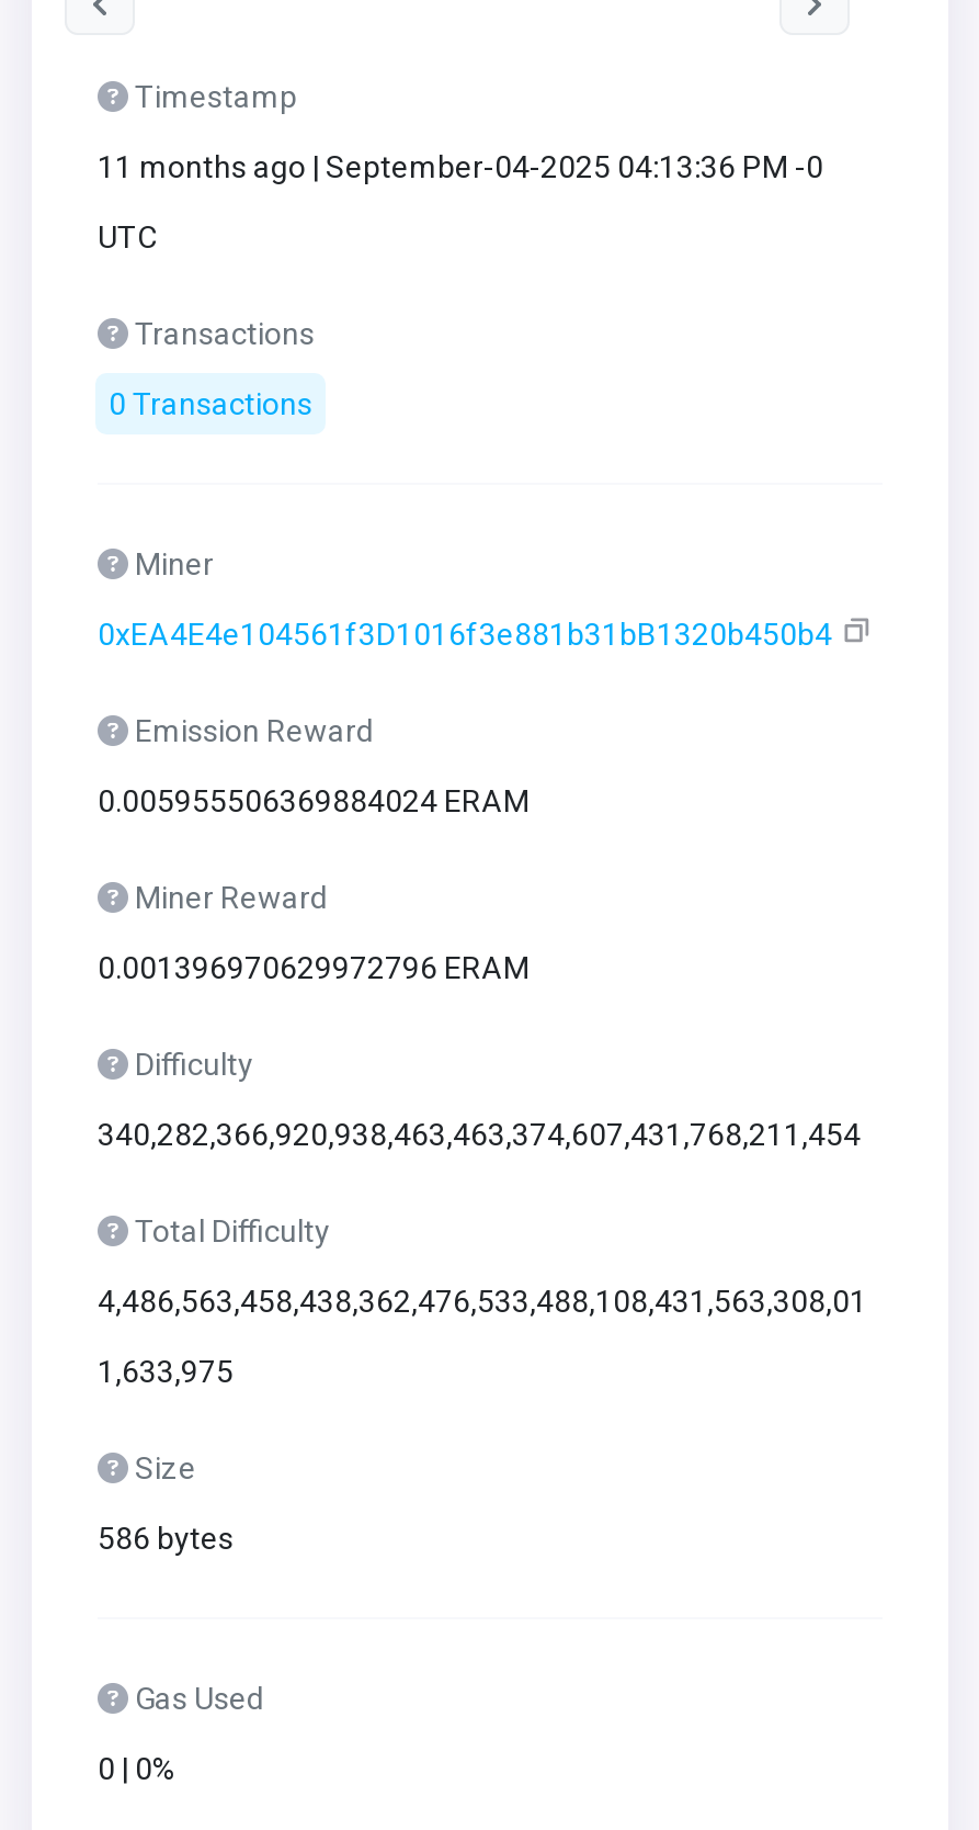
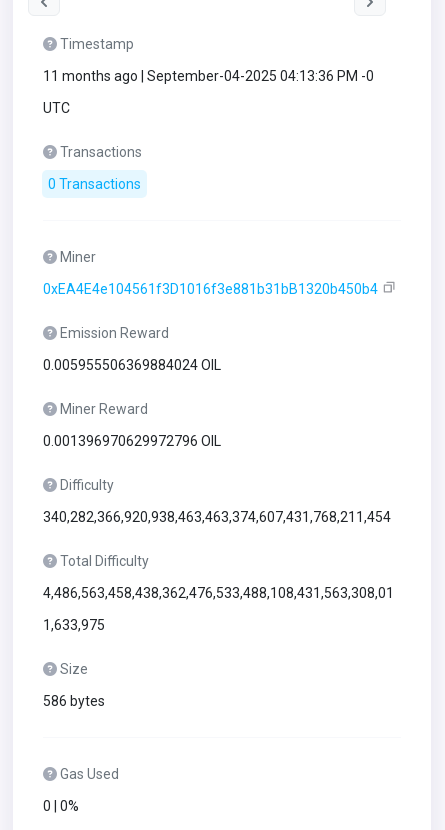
- 0.005955506369884024 ERAM
+ 0.005955506369884024 OIL

- 0.001396970629972796 ERAM
+ 0.001396970629972796 OIL
